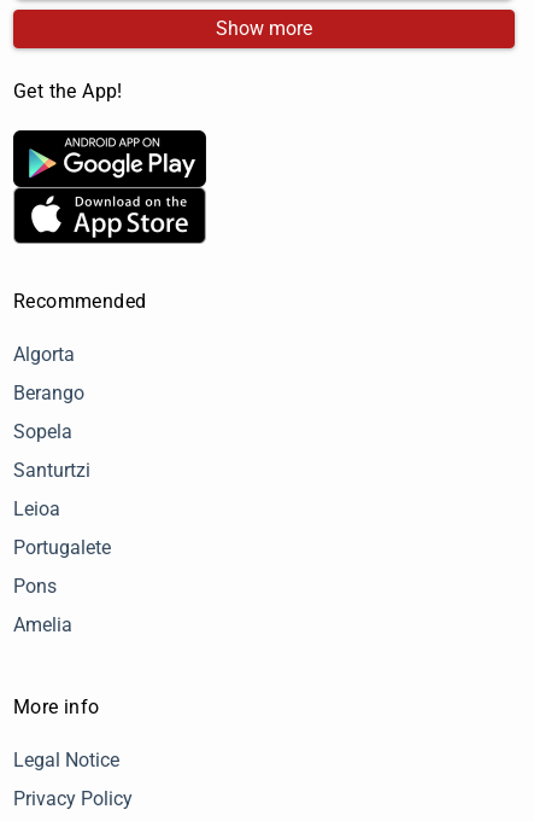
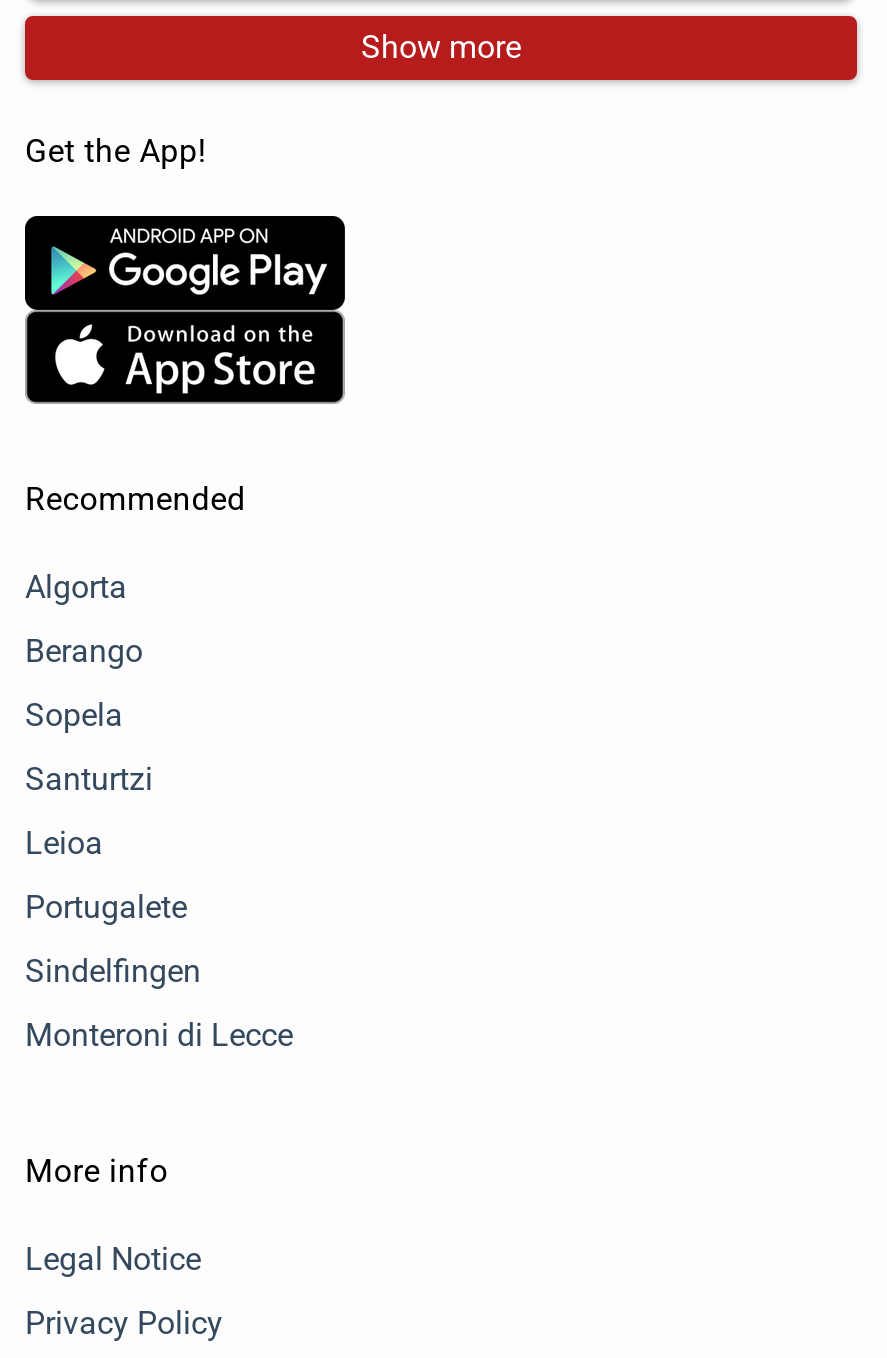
- Pons
+ Sindelfingen

- Amelia
+ Monteroni di Lecce
